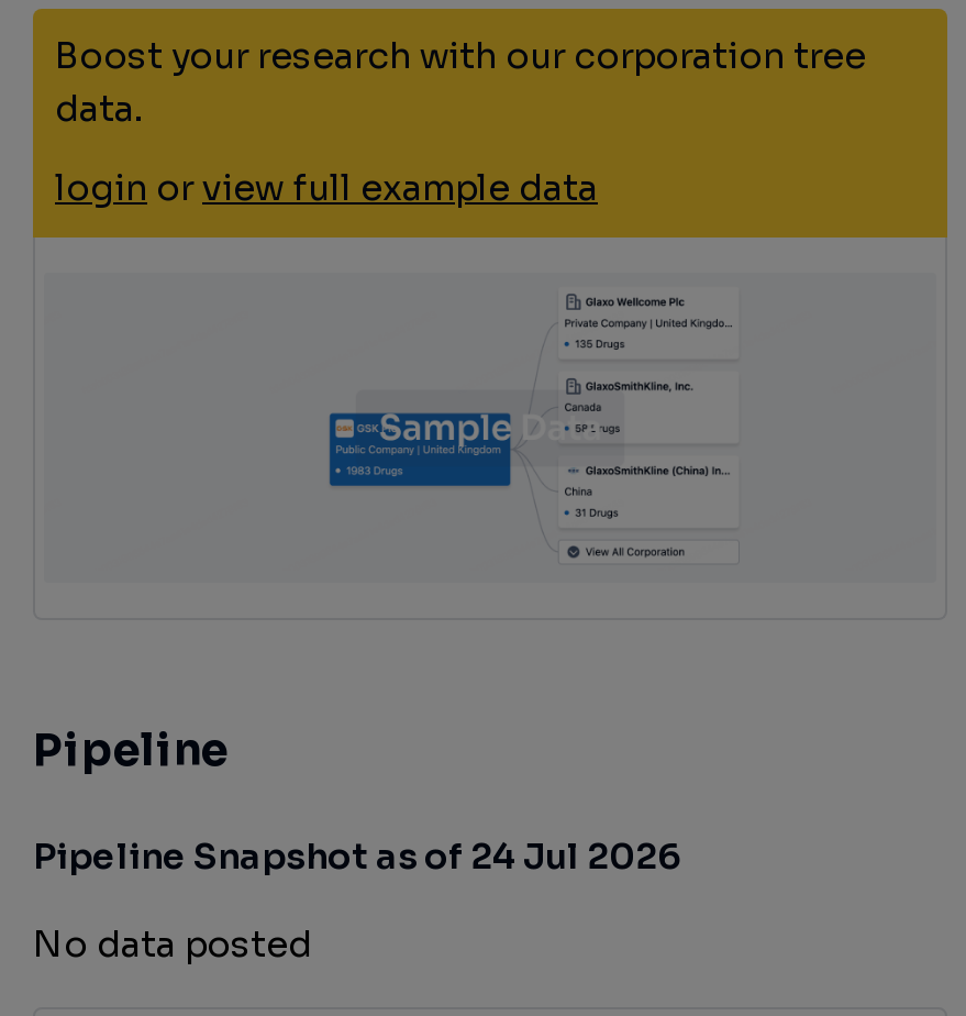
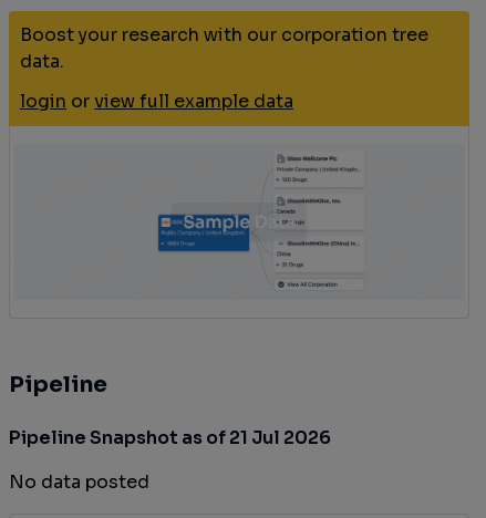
- Pipeline Snapshot as of 24 Jul 2026
+ Pipeline Snapshot as of 21 Jul 2026
